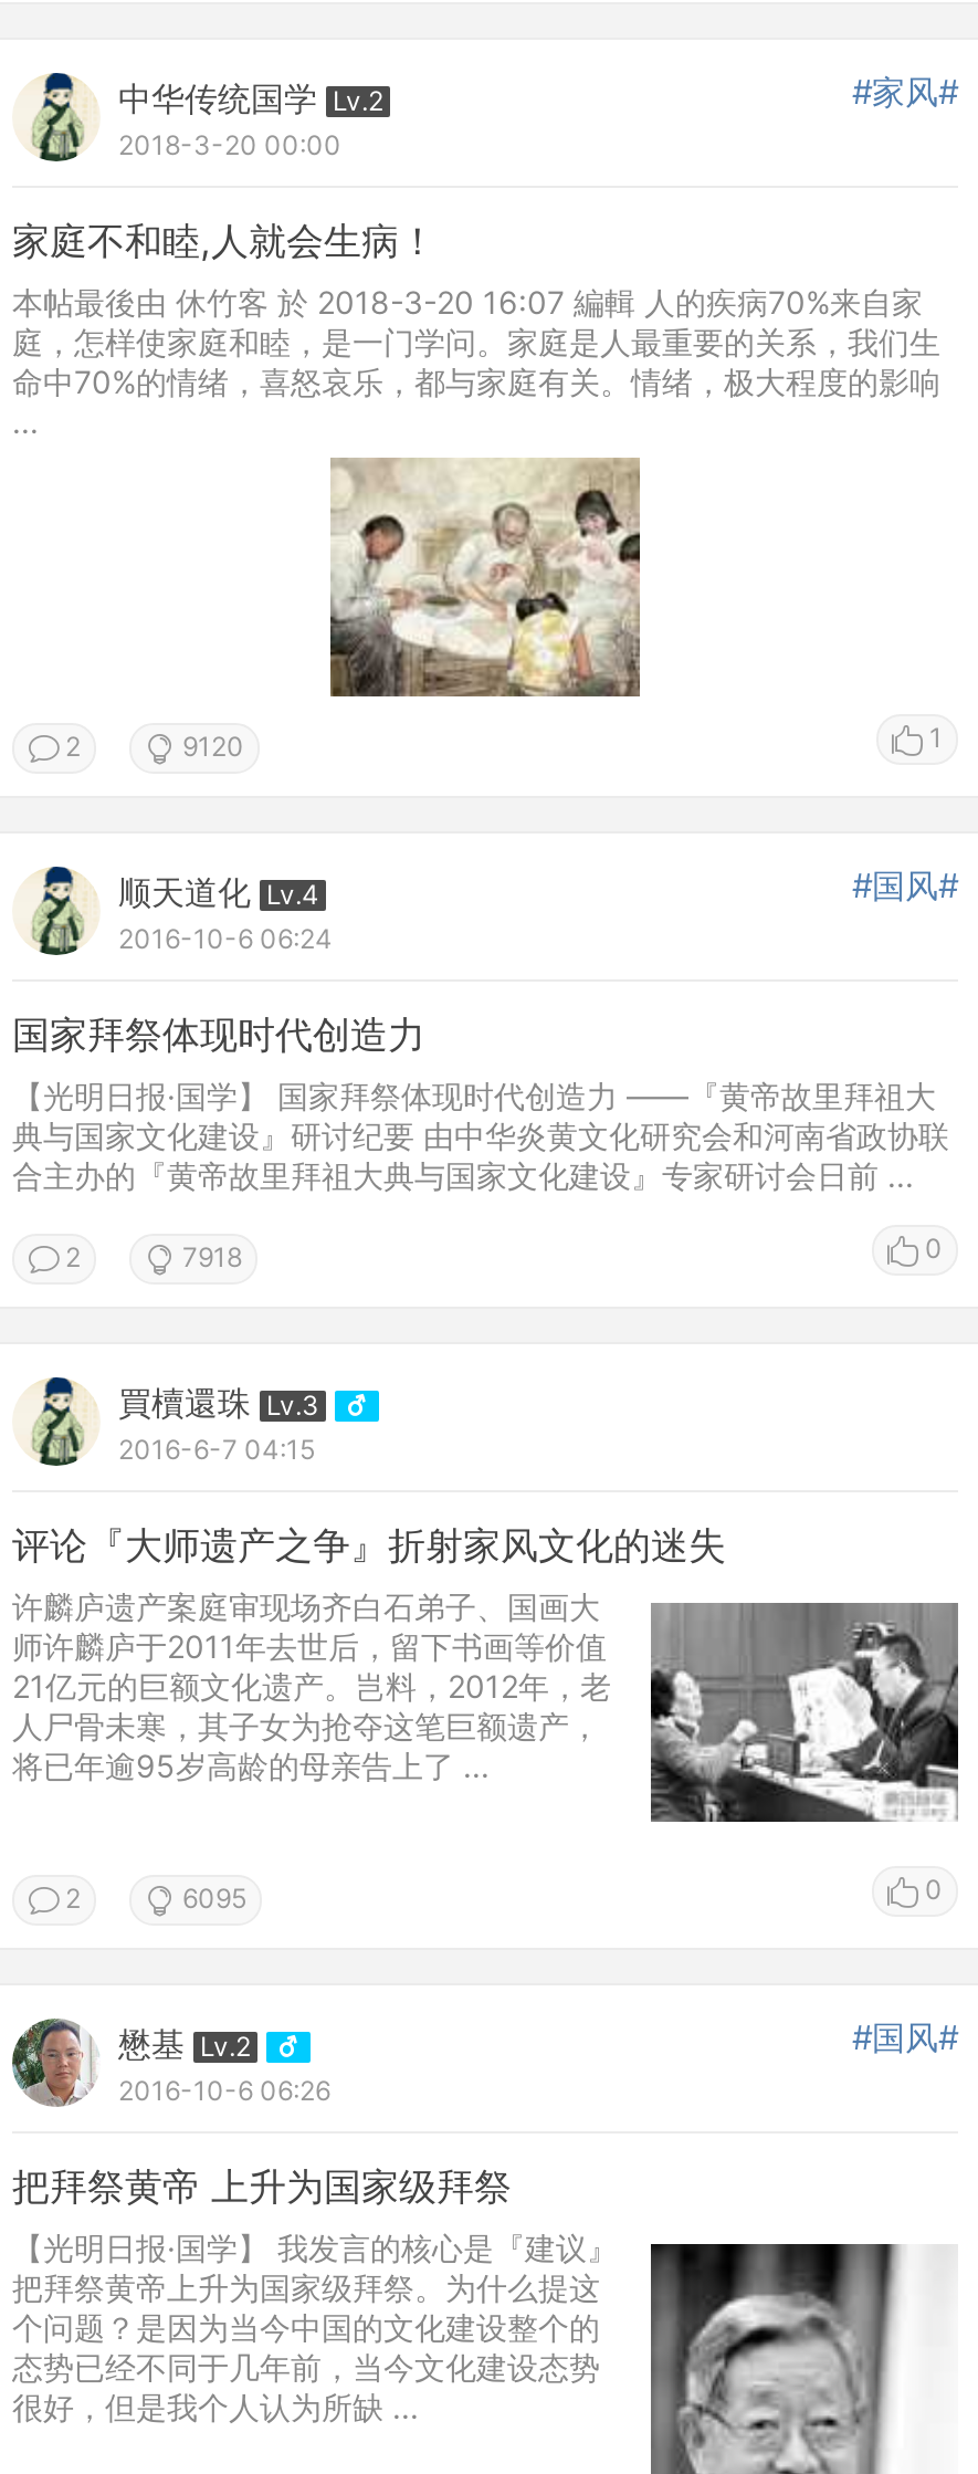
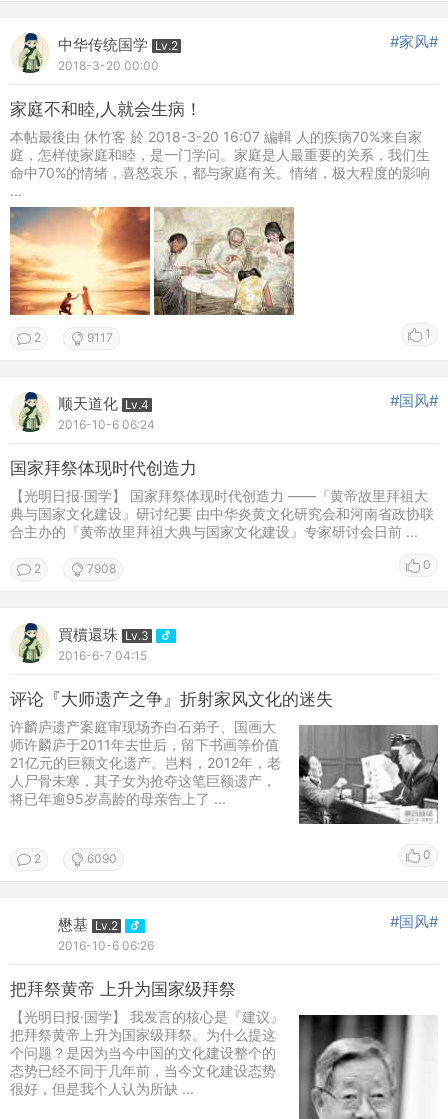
+ [image]

- 9120
+ 9117

- 7918
+ 7908

- 6095
+ 6090

- [image]
